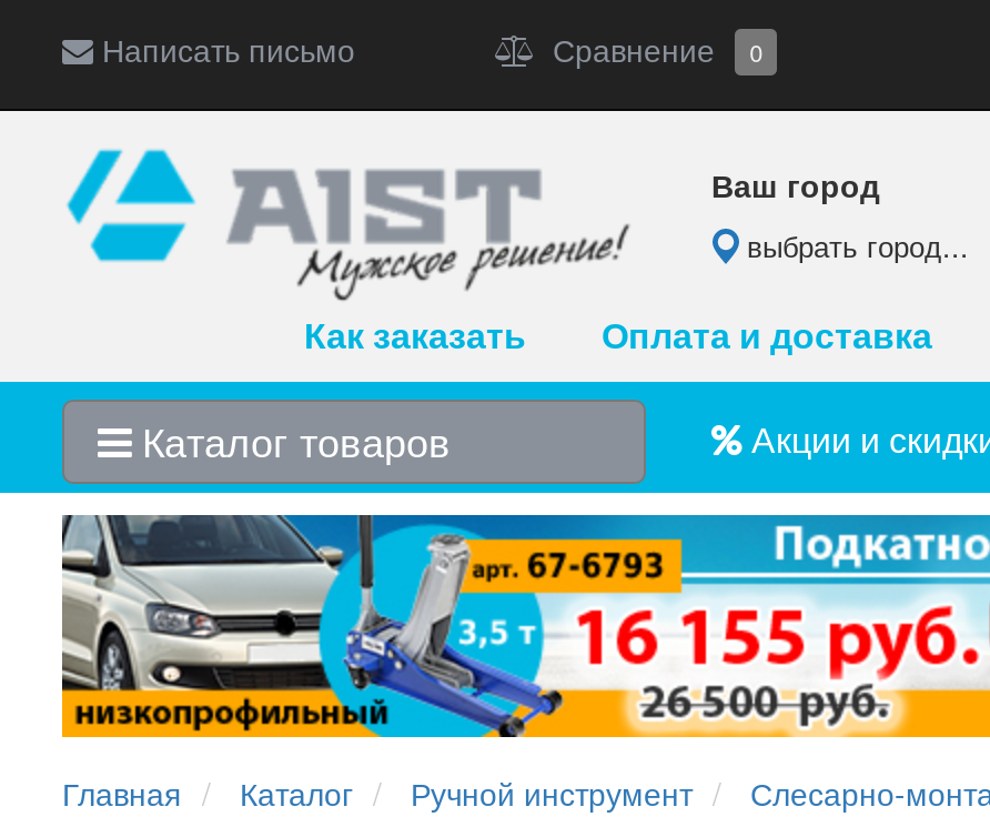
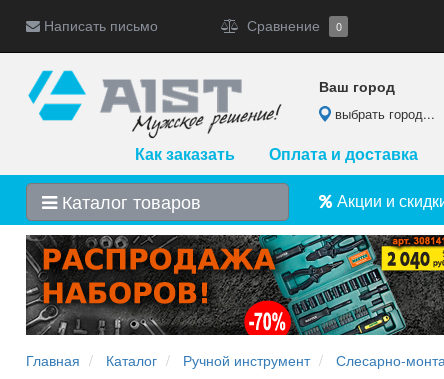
- [image]
+ [image]
